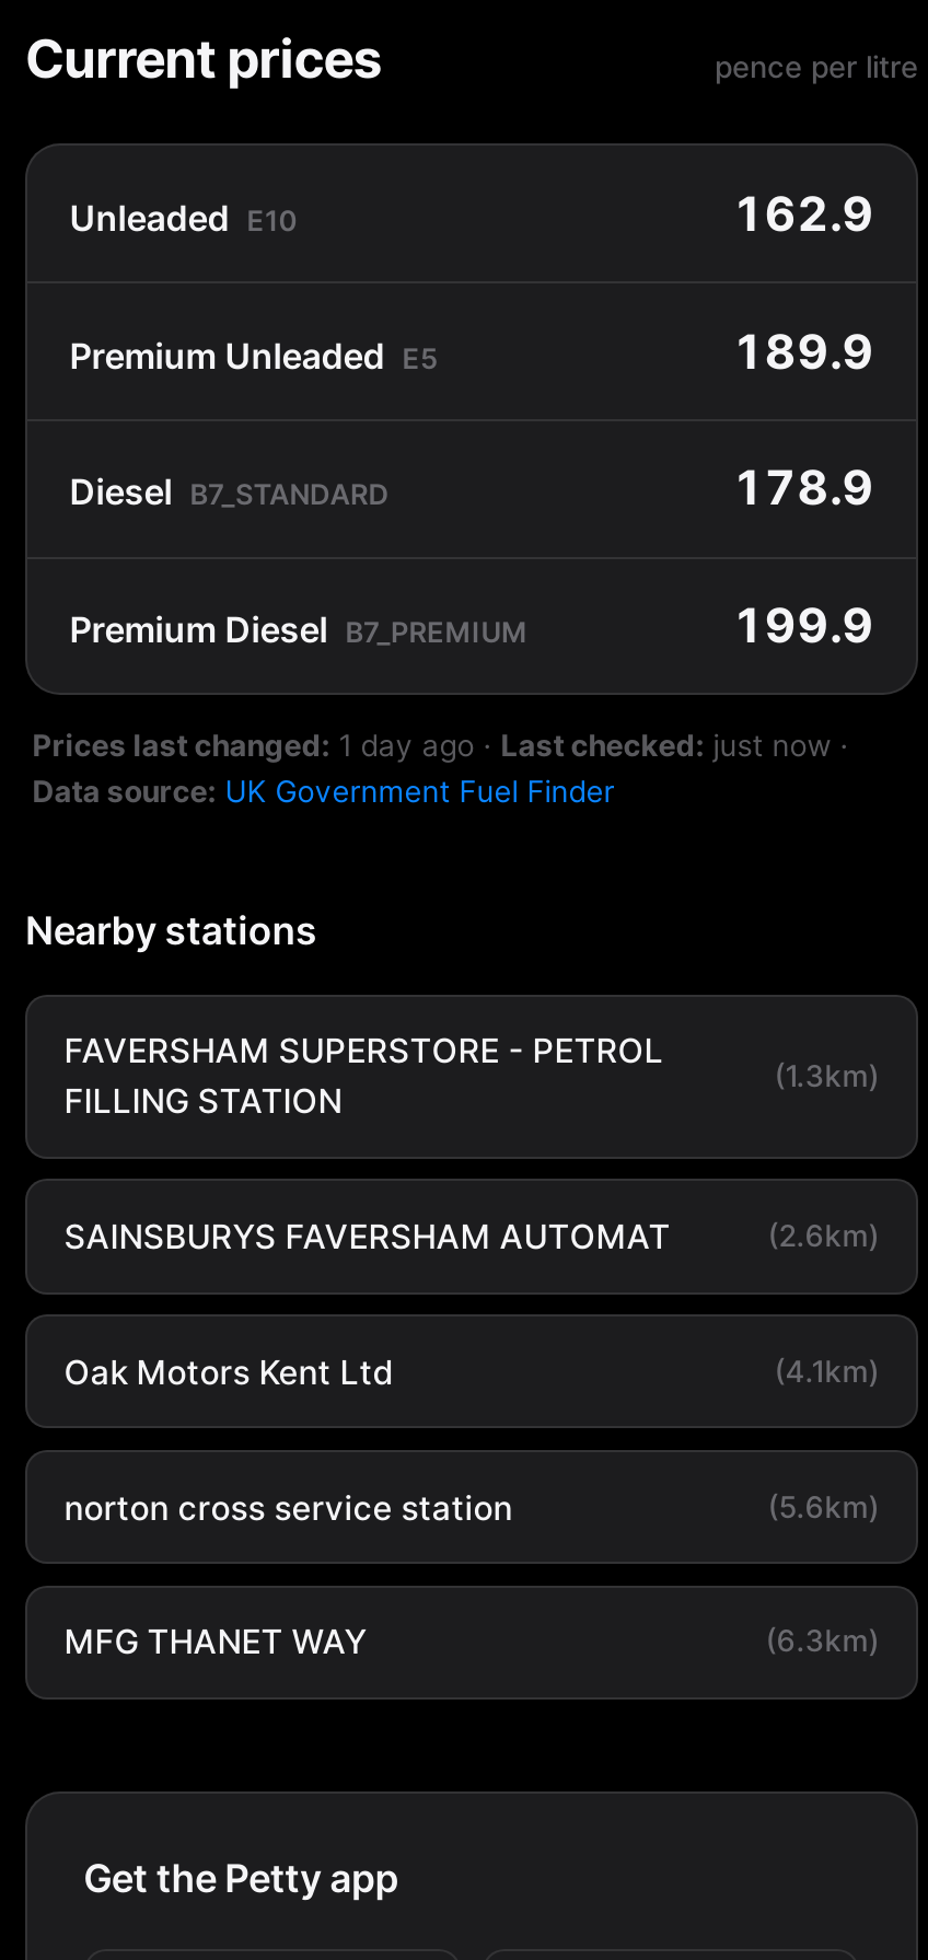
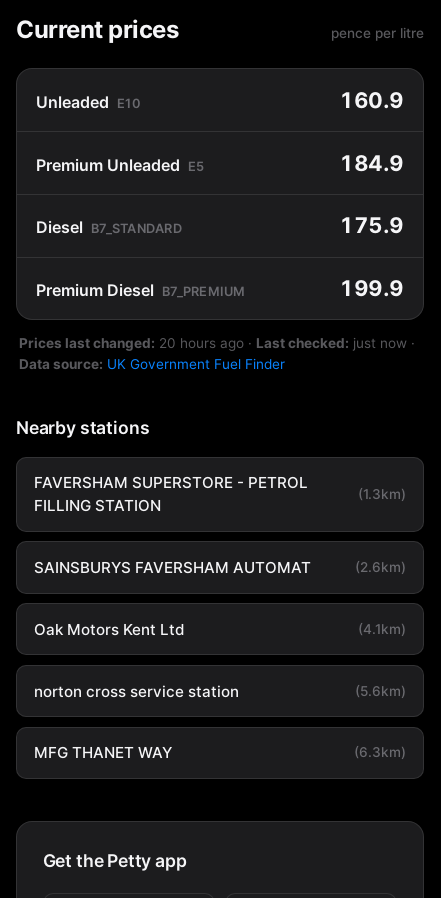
- 162.9
+ 160.9

- 189.9
+ 184.9

- 178.9
+ 175.9

- Prices last changed: 1 day ago · Last checked: just now ·
+ Prices last changed: 20 hours ago · Last checked: just now ·
